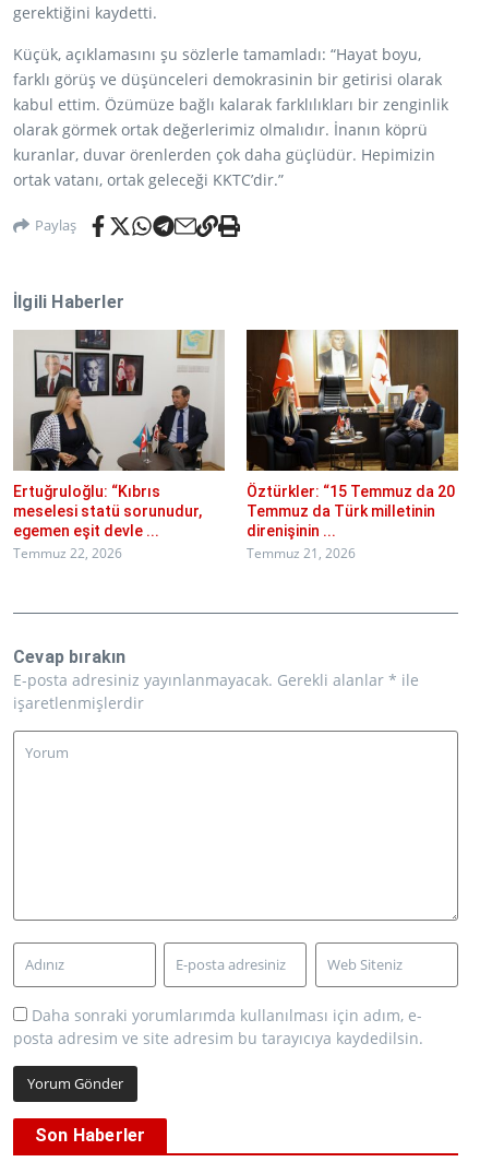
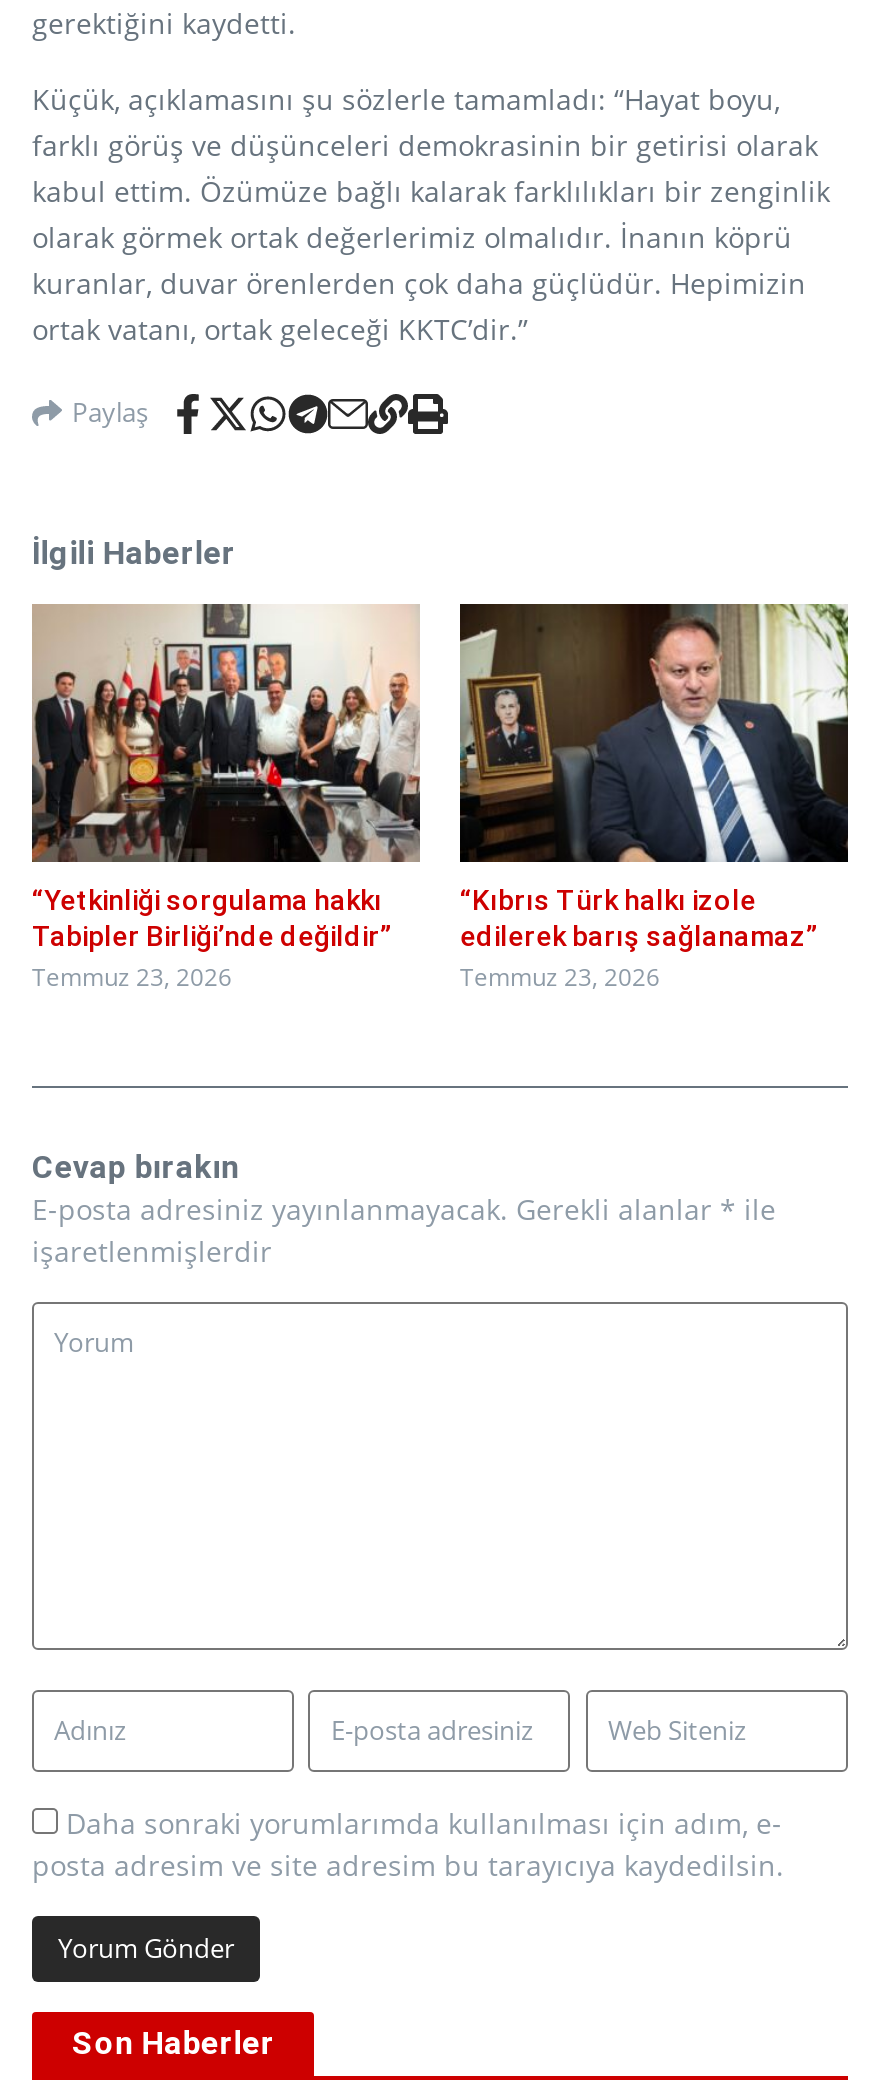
- [image]
- Ertuğruloğlu: “Kıbrıs
- meselesi statü sorunudur,
- egemen eşit devle ...
- Temmuz 22, 2026
+ [image]
+ “Yetkinliği sorgulama hakkı
+ Tabipler Birliği’nde değildir”
+ Temmuz 23, 2026

- [image]
- Öztürkler: “15 Temmuz da 20
- Temmuz da Türk milletinin
- direnişinin ...
- Temmuz 21, 2026
+ [image]
+ “Kıbrıs Türk halkı izole
+ edilerek barış sağlanamaz”
+ Temmuz 23, 2026
